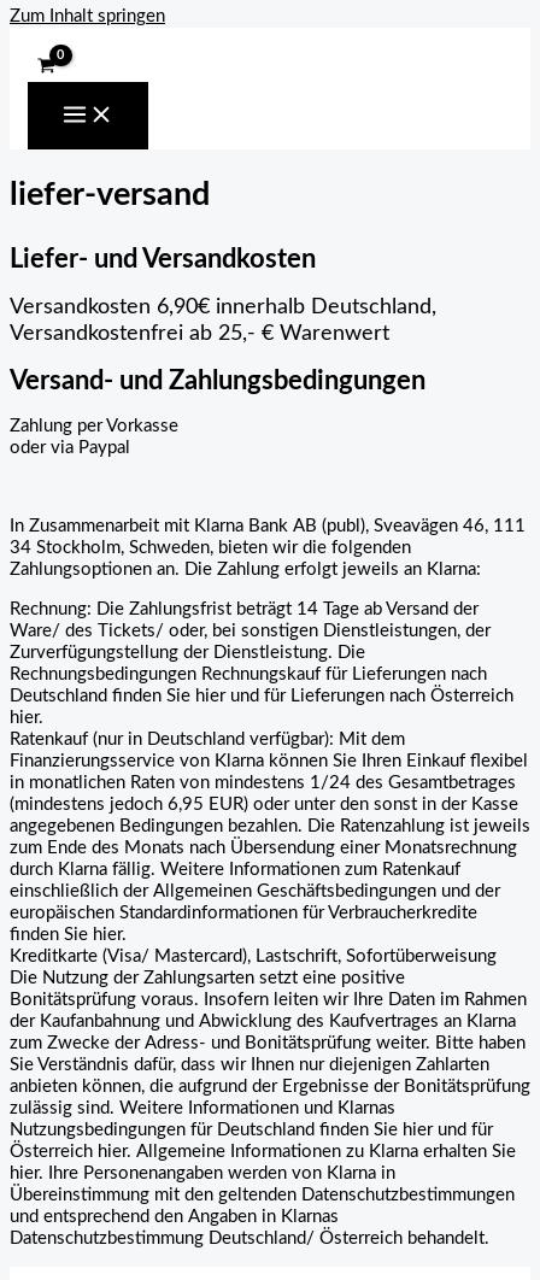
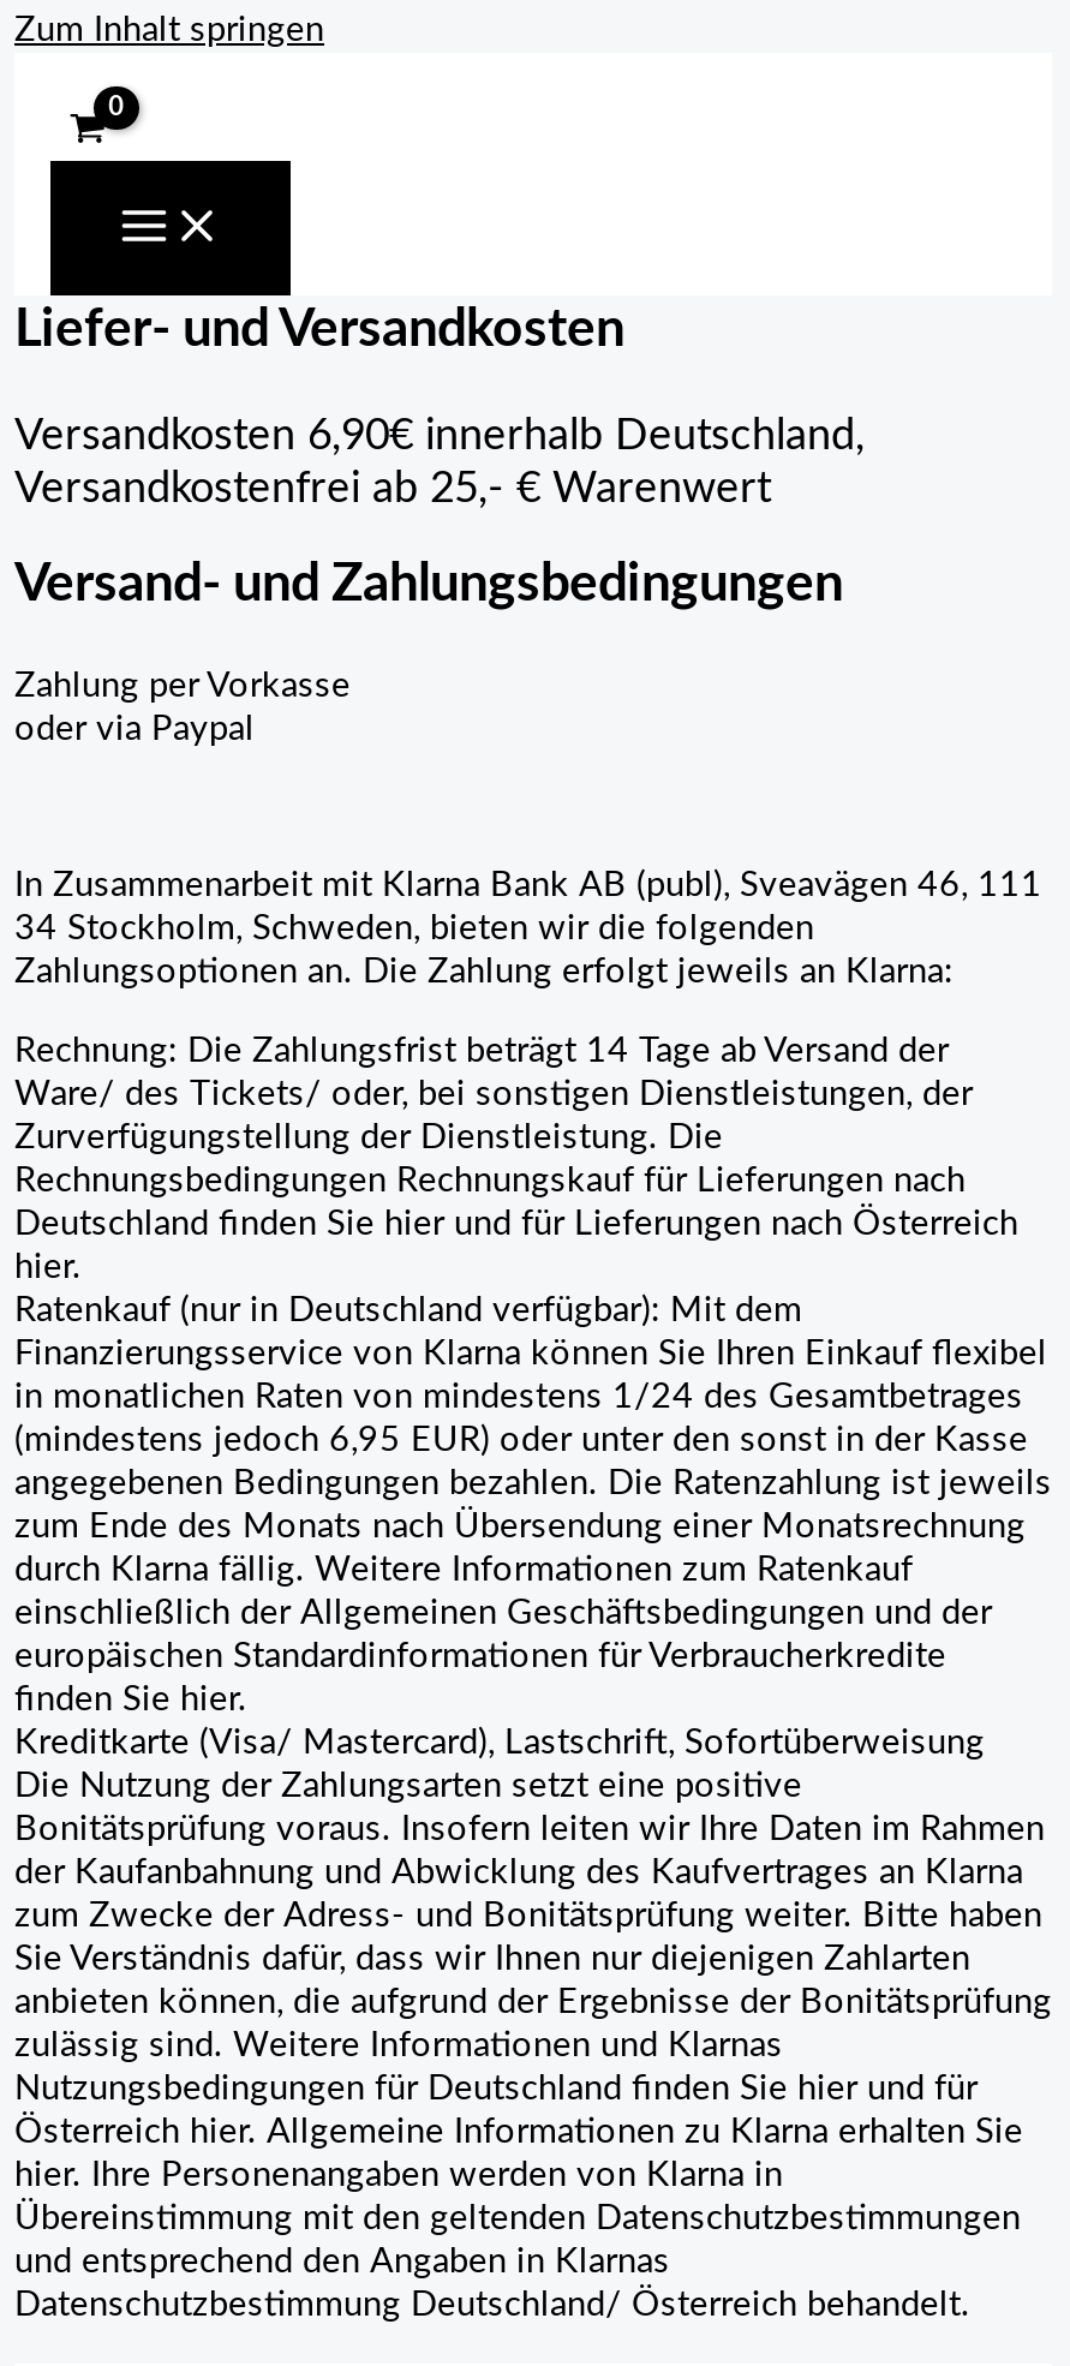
- liefer-versand
